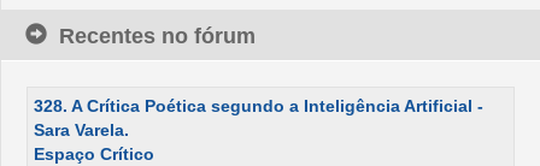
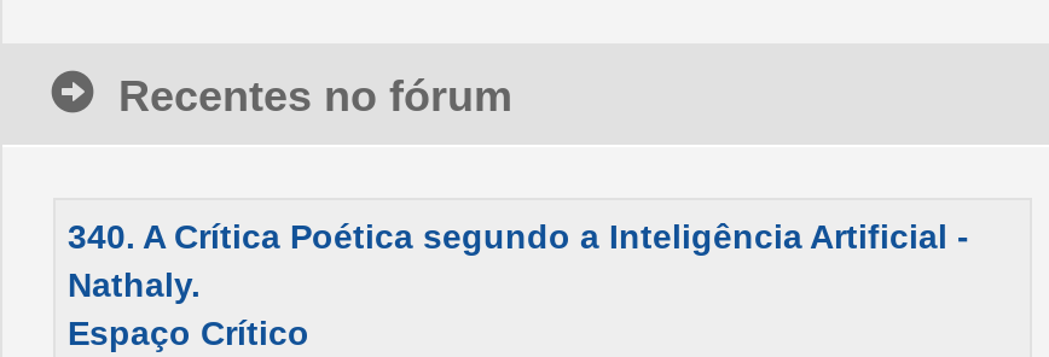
- 328. A Crítica Poética segundo a Inteligência Artificial -
- Sara Varela.
+ 340. A Crítica Poética segundo a Inteligência Artificial -
+ Nathaly.
